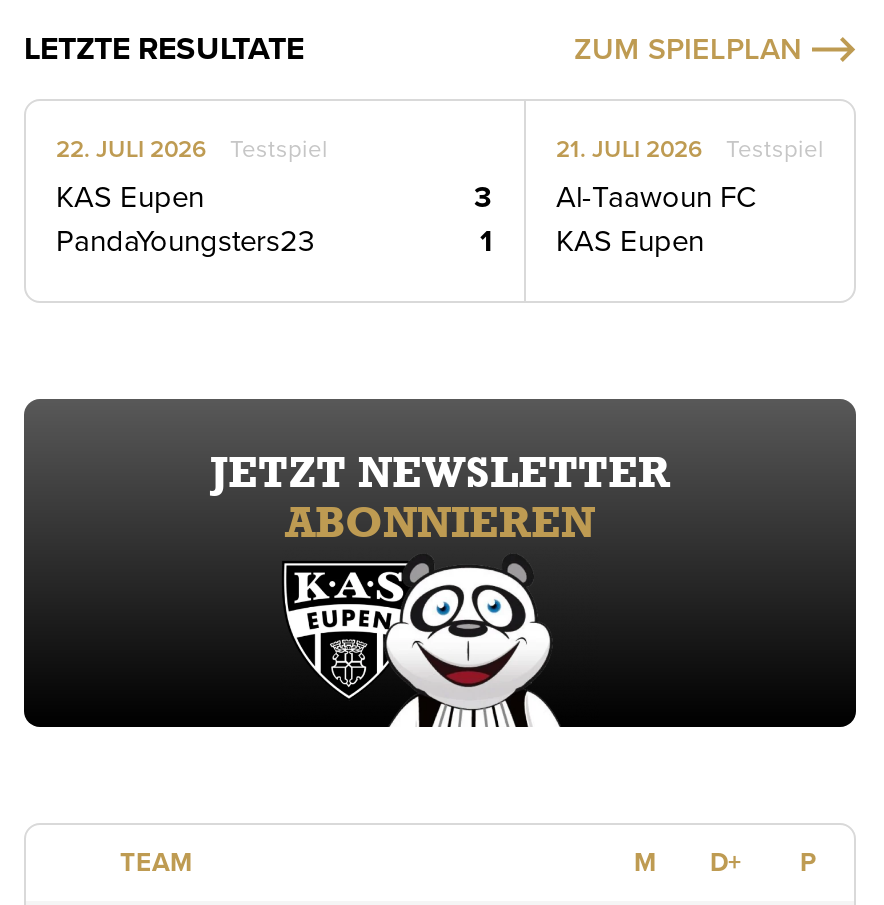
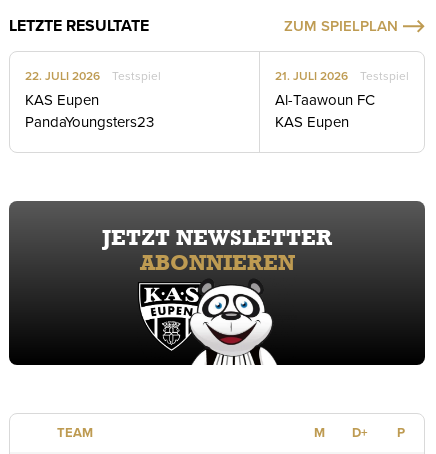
- 3

- 1
